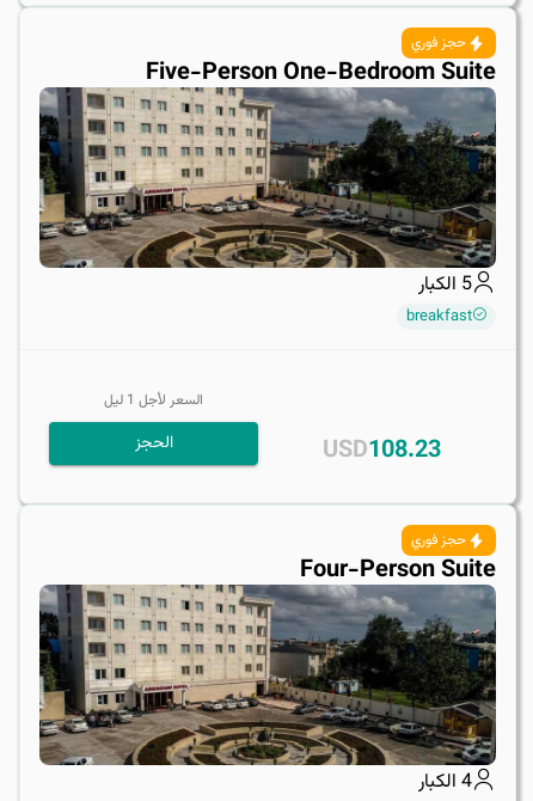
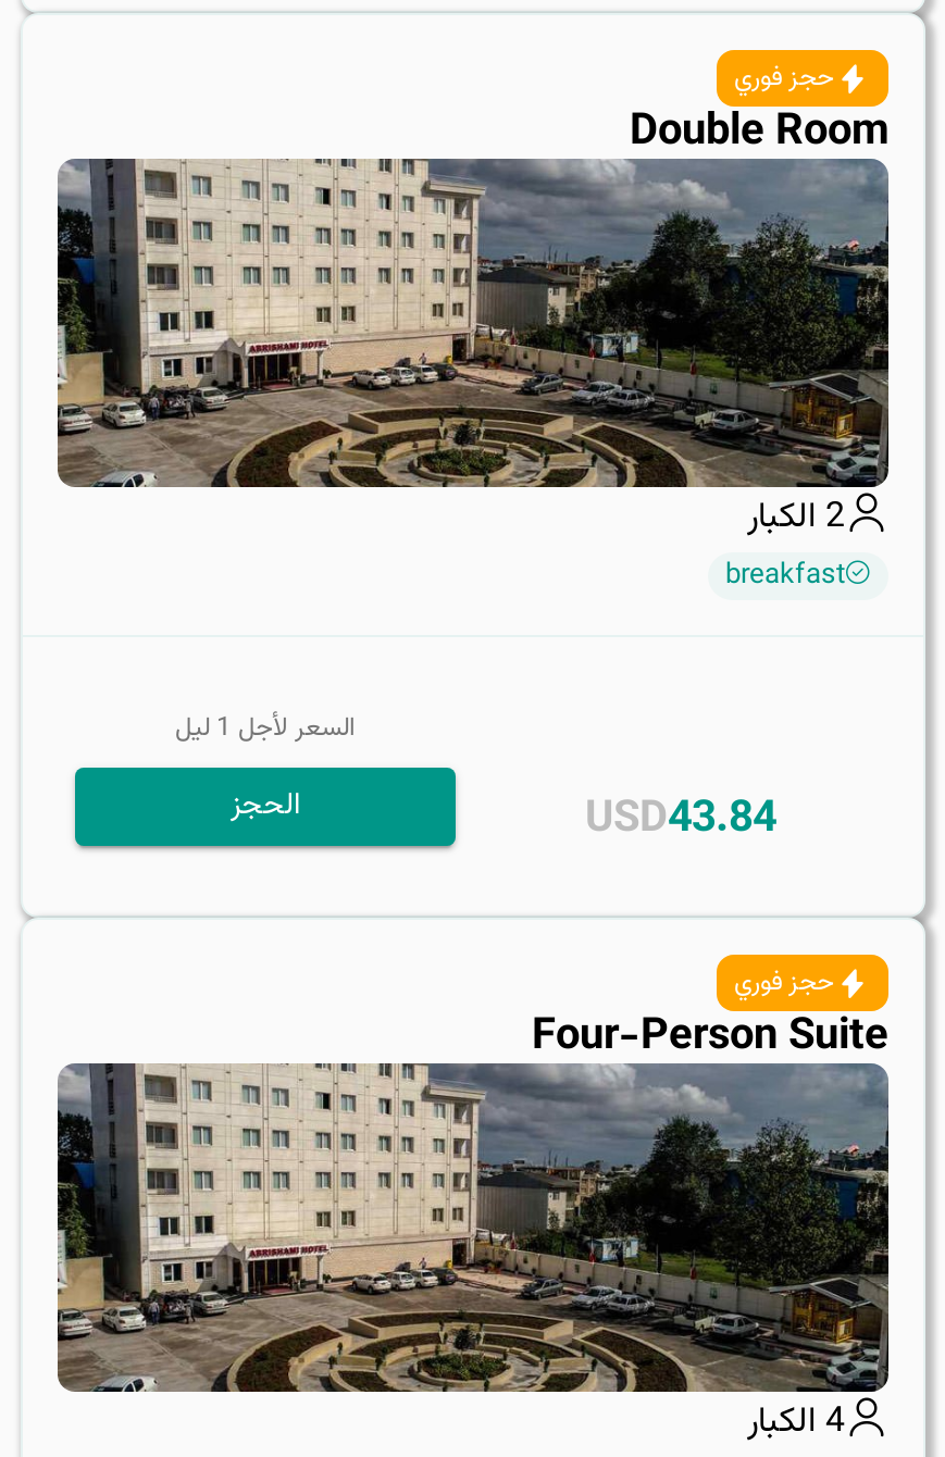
- Five-Person One-Bedroom Suite
+ Double Room

- 5 الكبار
+ 2 الكبار

- USD 108.23
+ USD 43.84
